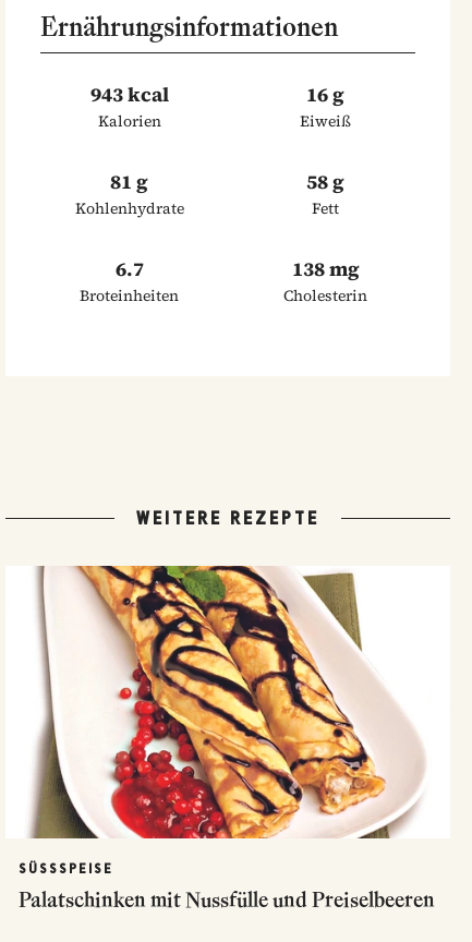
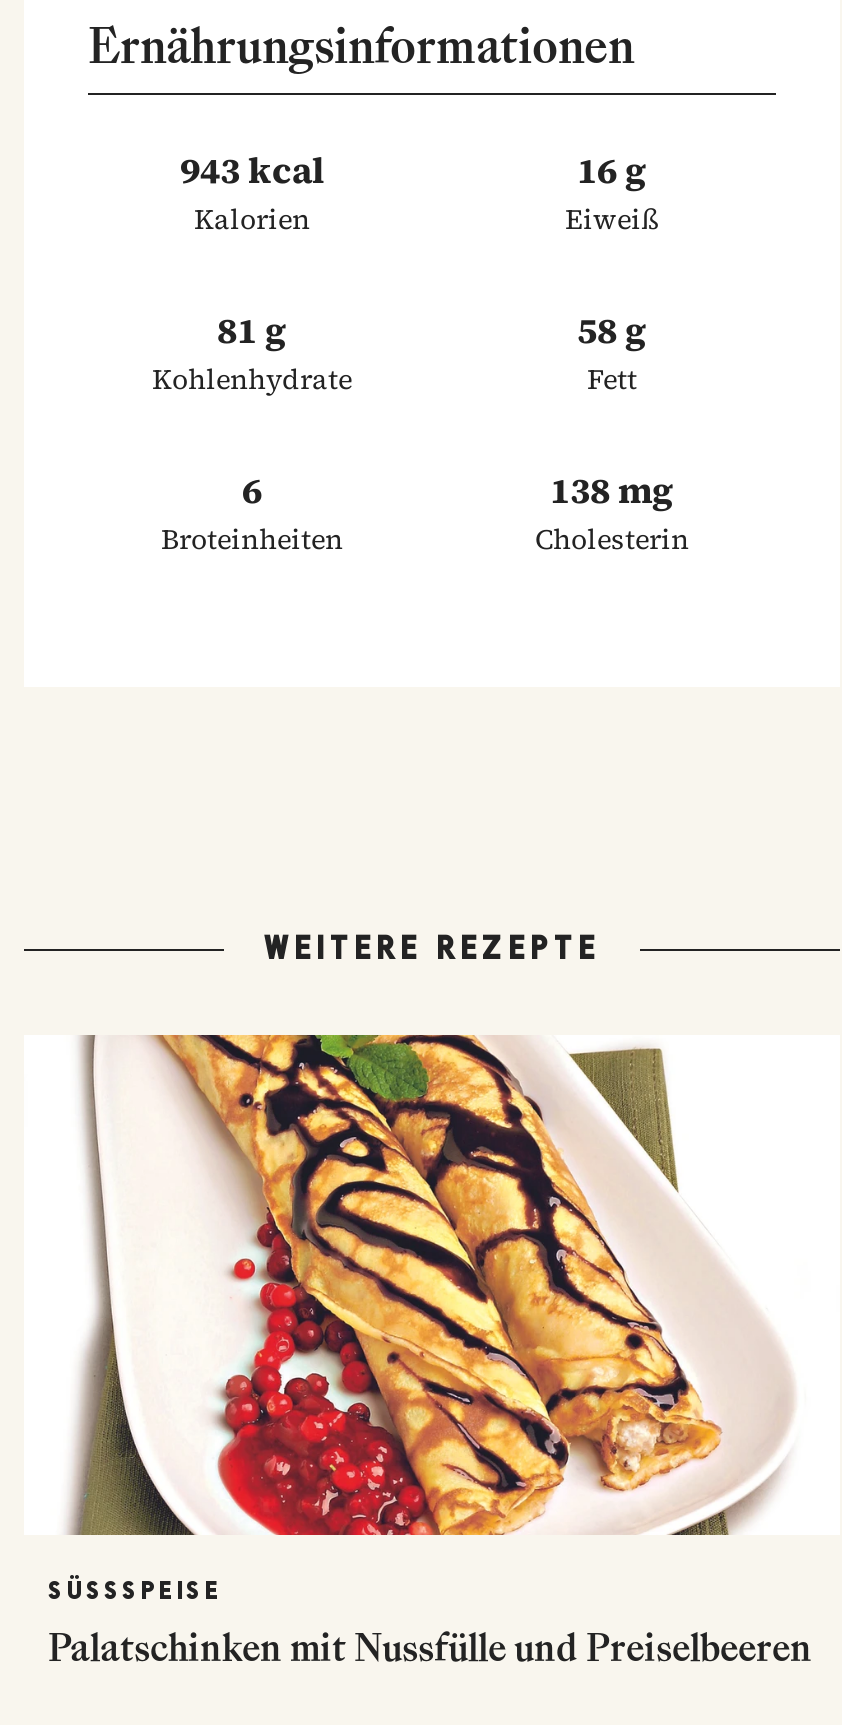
- 6.7
+ 6
